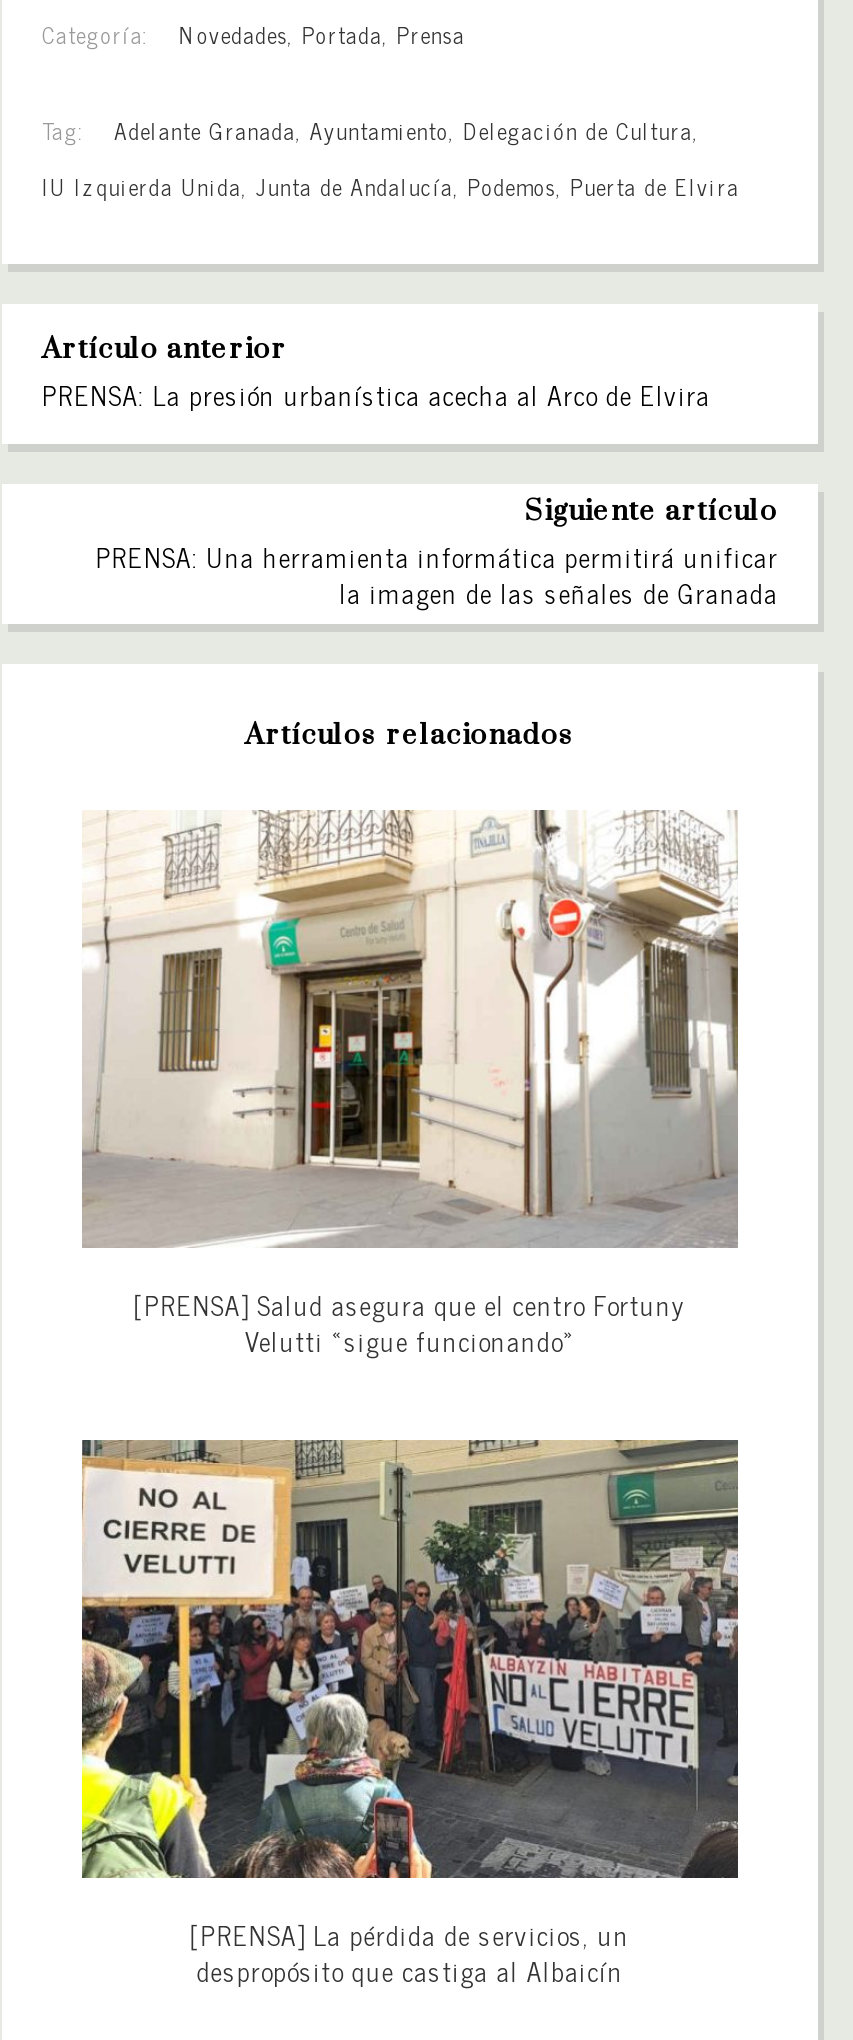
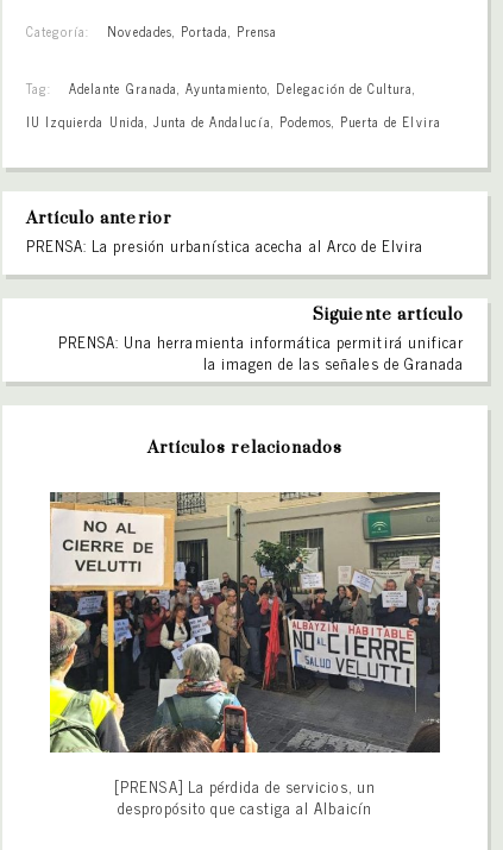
- [image]
- [PRENSA] Salud asegura que el centro Fortuny
- Velutti «sigue funcionando»
